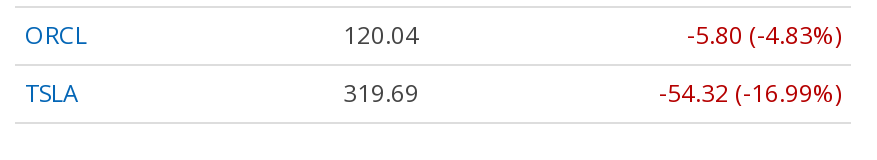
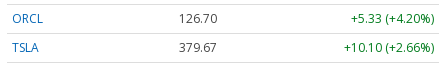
- 120.04
+ 126.70

- -5.80 (-4.83%)
+ +5.33 (+4.20%)

- 319.69
- -54.32 (-16.99%)
+ 379.67
+ +10.10 (+2.66%)
